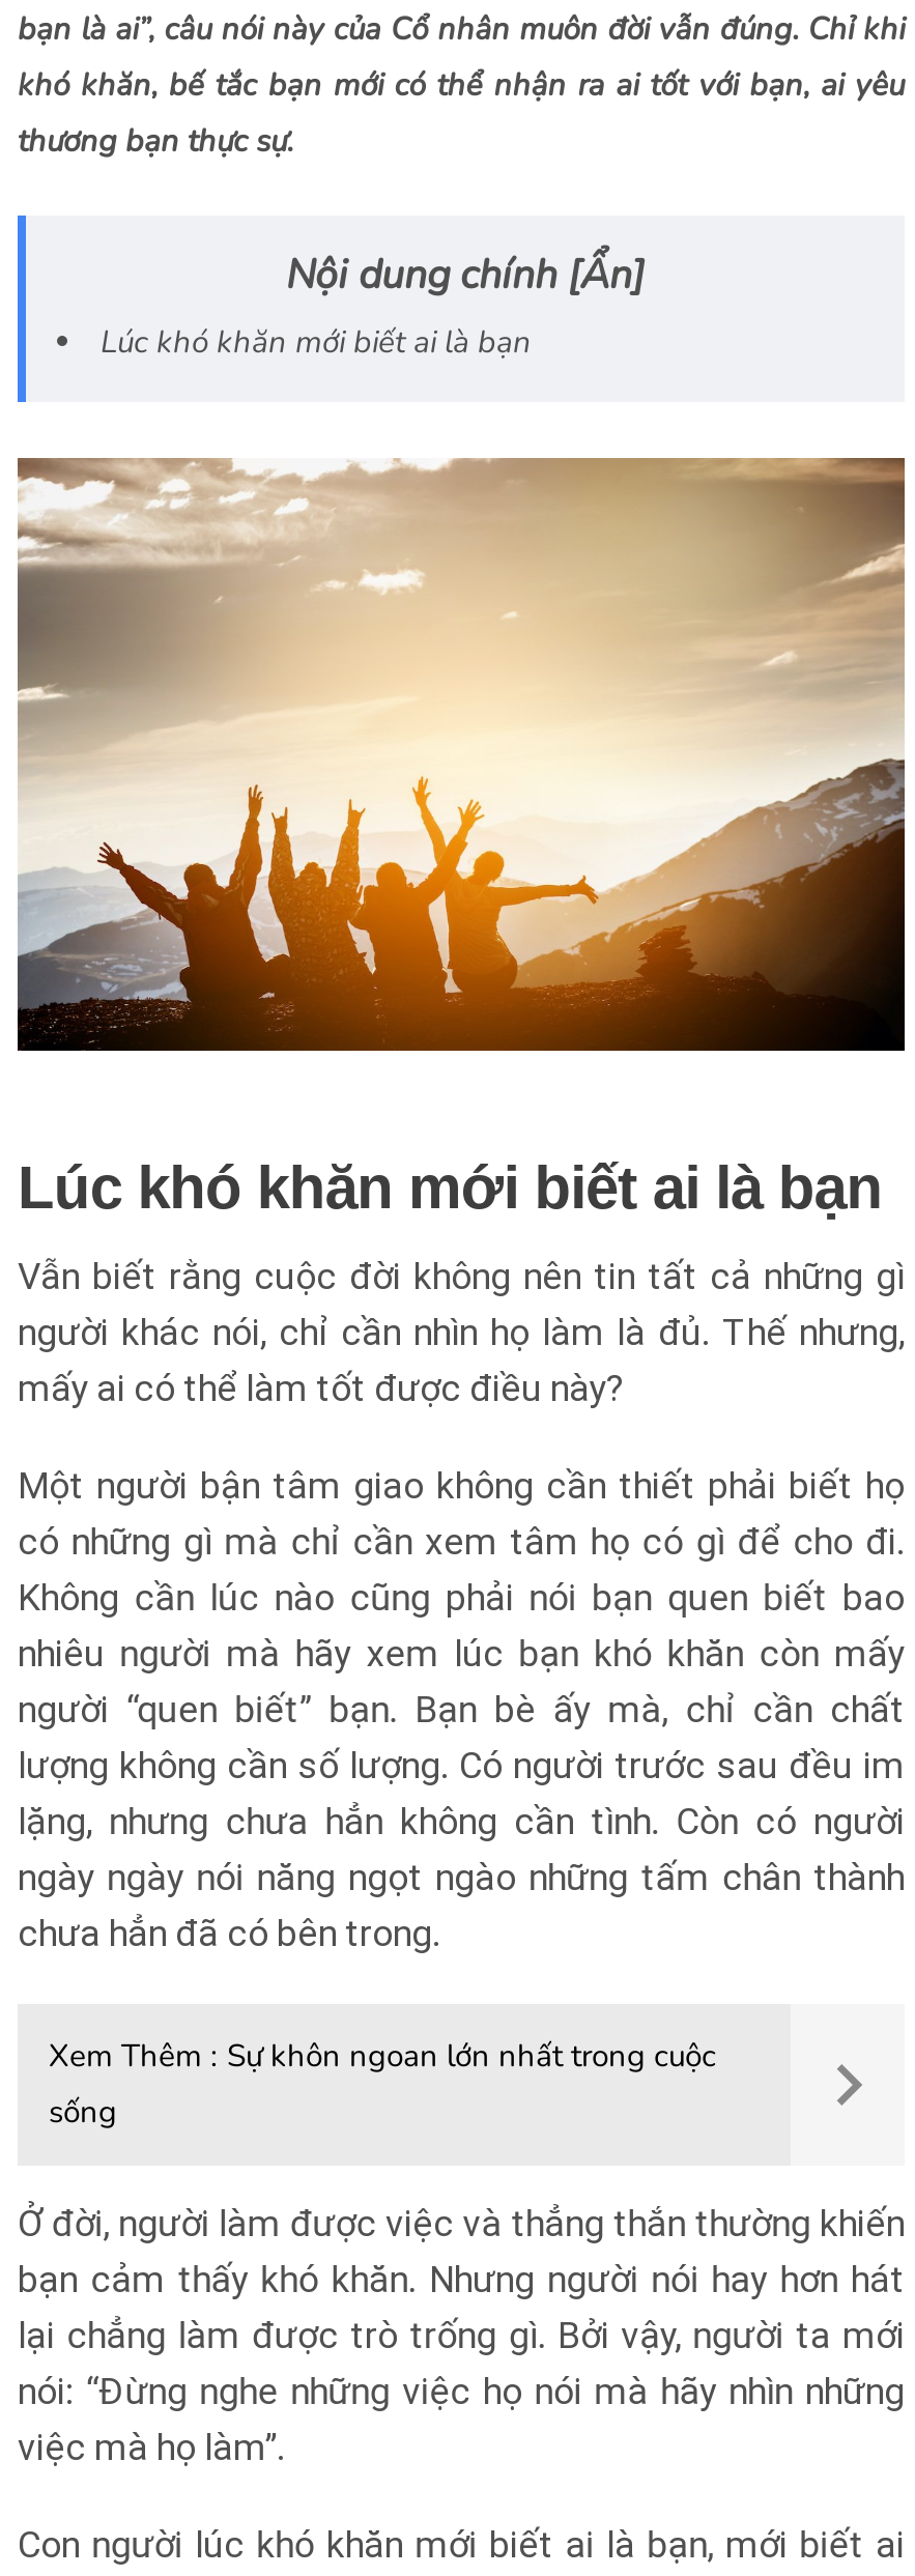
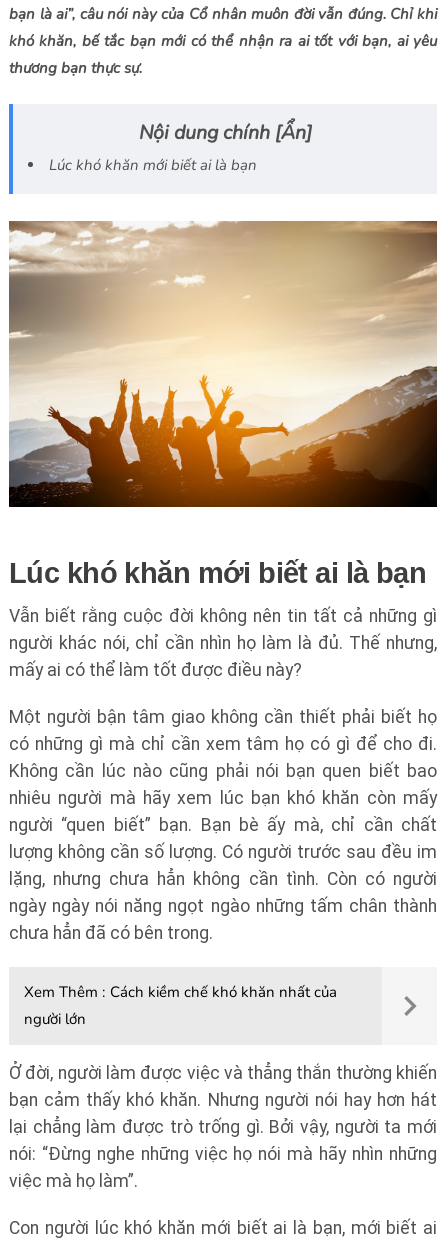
- Xem Thêm : Sự khôn ngoan lớn nhất trong cuộc
- sống
+ Xem Thêm : Cách kiềm chế khó khăn nhất của
+ người lớn
